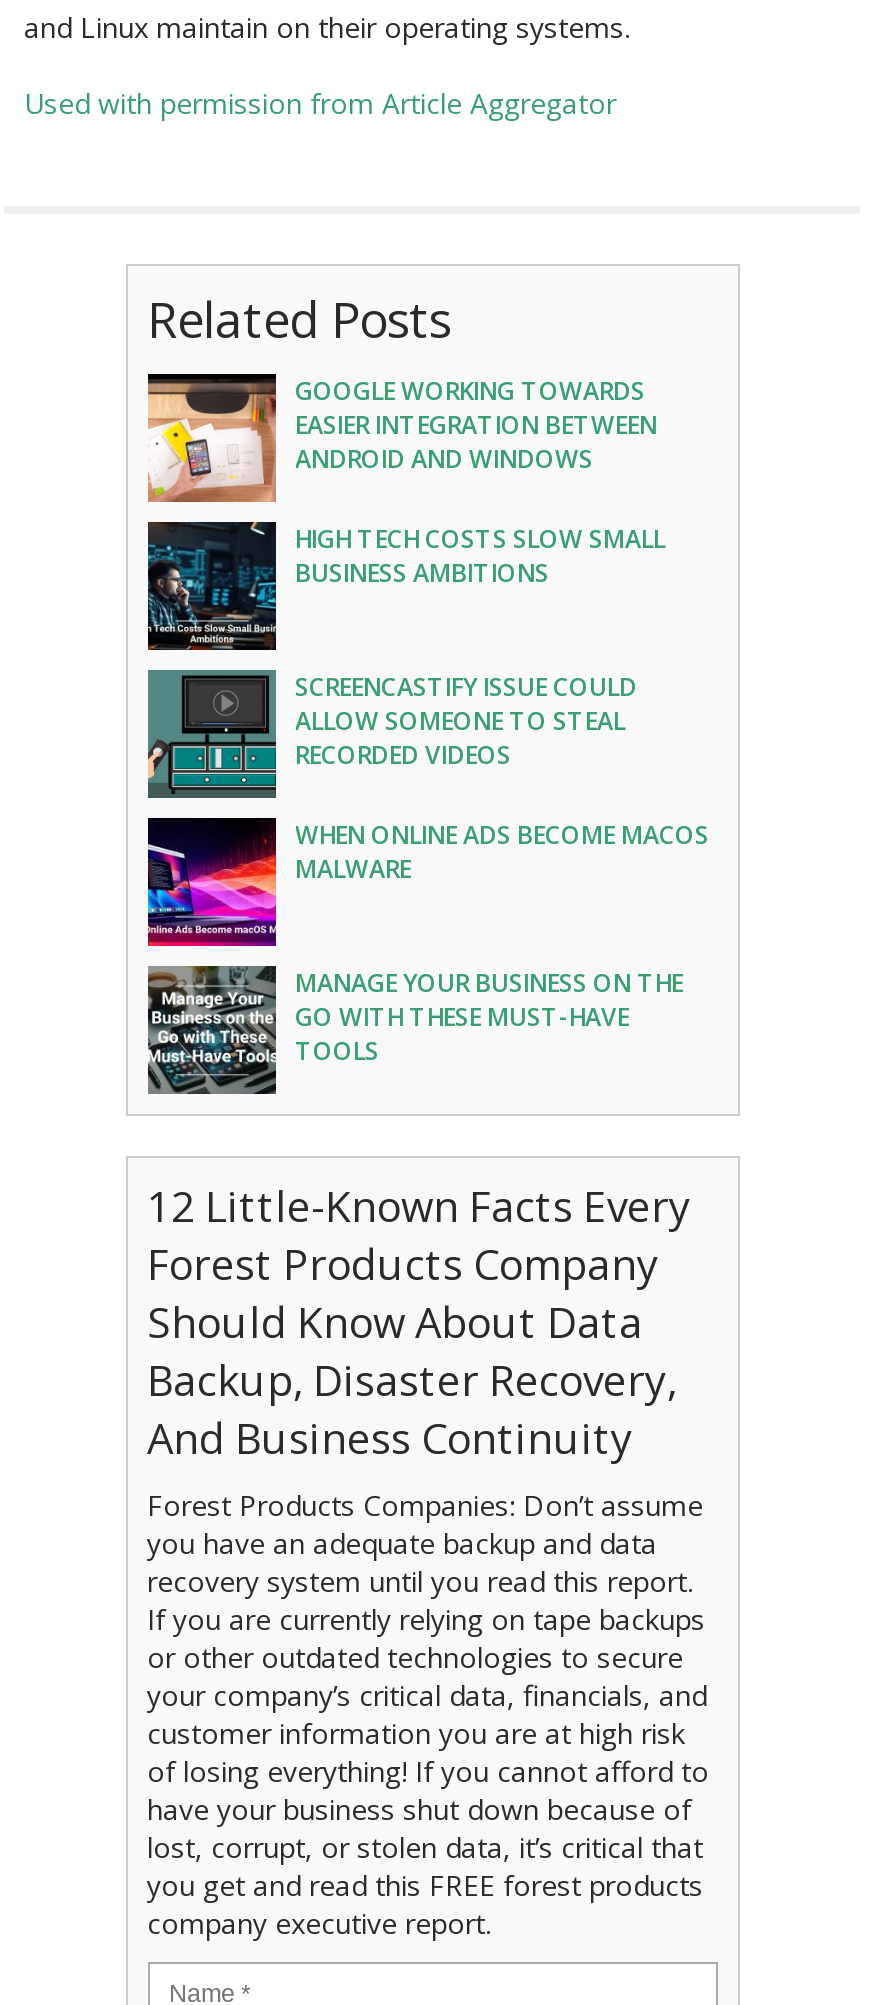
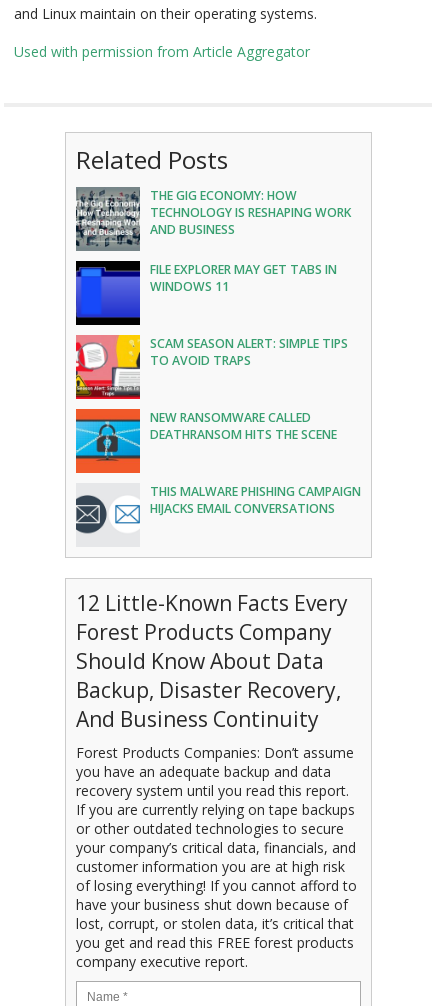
- [image]
- GOOGLE WORKING TOWARDS
- EASIER INTEGRATION BETWEEN
- ANDROID AND WINDOWS
+ [image]
+ THE GIG ECONOMY: HOW
+ TECHNOLOGY IS RESHAPING WORK
+ AND BUSINESS

- [image]
- HIGH TECH COSTS SLOW SMALL
- BUSINESS AMBITIONS
+ [image]
+ FILE EXPLORER MAY GET TABS IN
+ WINDOWS 11

- [image]
- SCREENCASTIFY ISSUE COULD
- ALLOW SOMEONE TO STEAL
- RECORDED VIDEOS
+ [image]
+ SCAM SEASON ALERT: SIMPLE TIPS
+ TO AVOID TRAPS

- [image]
- WHEN ONLINE ADS BECOME MACOS
- MALWARE
+ [image]
+ NEW RANSOMWARE CALLED
+ DEATHRANSOM HITS THE SCENE

- [image]
- MANAGE YOUR BUSINESS ON THE
- GO WITH THESE MUST-HAVE
- TOOLS
+ [image]
+ THIS MALWARE PHISHING CAMPAIGN
+ HIJACKS EMAIL CONVERSATIONS
